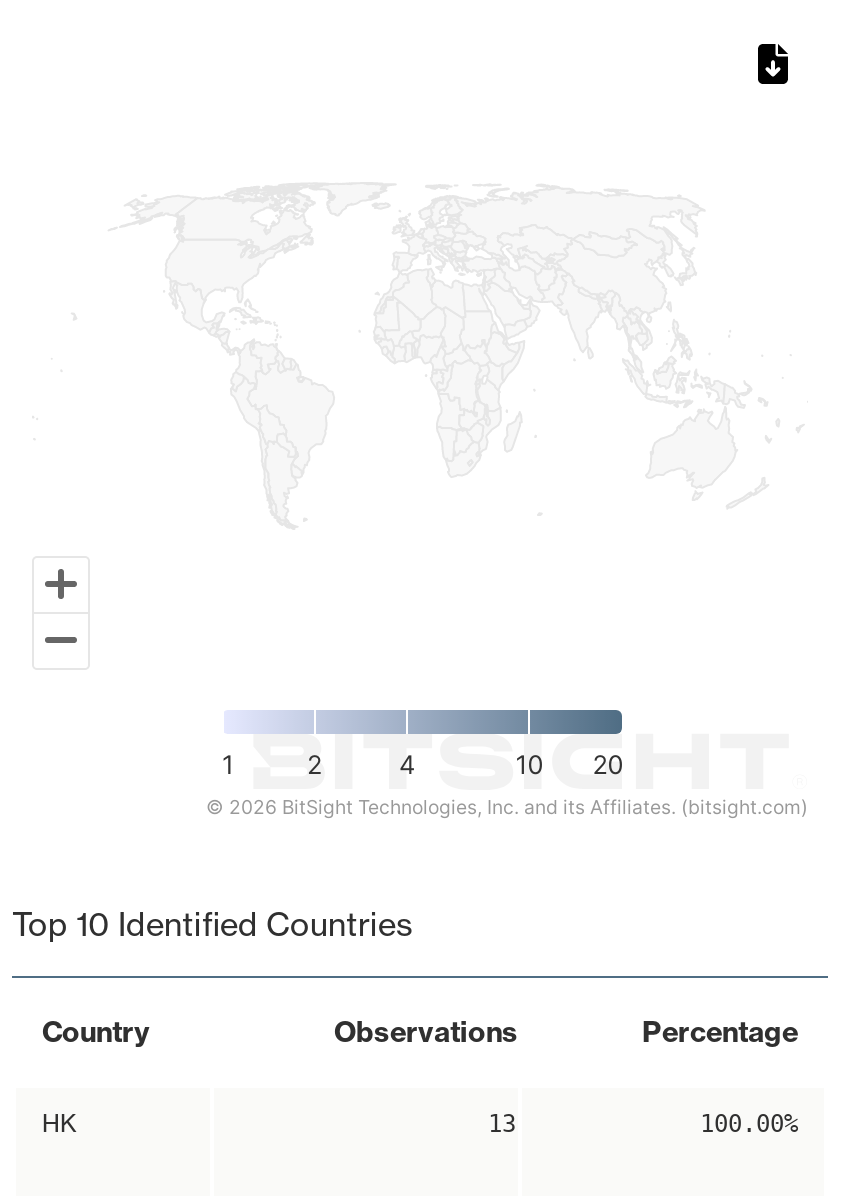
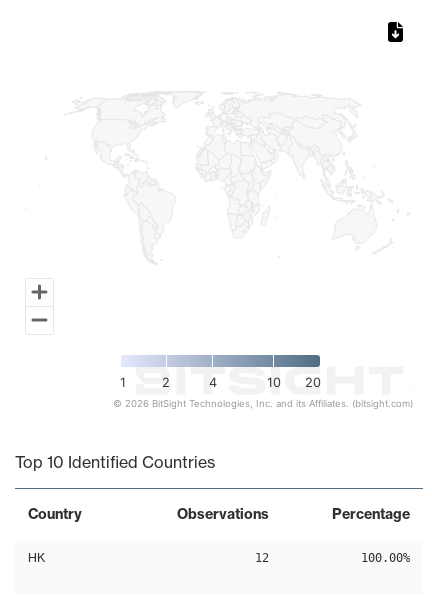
- 13
+ 12
